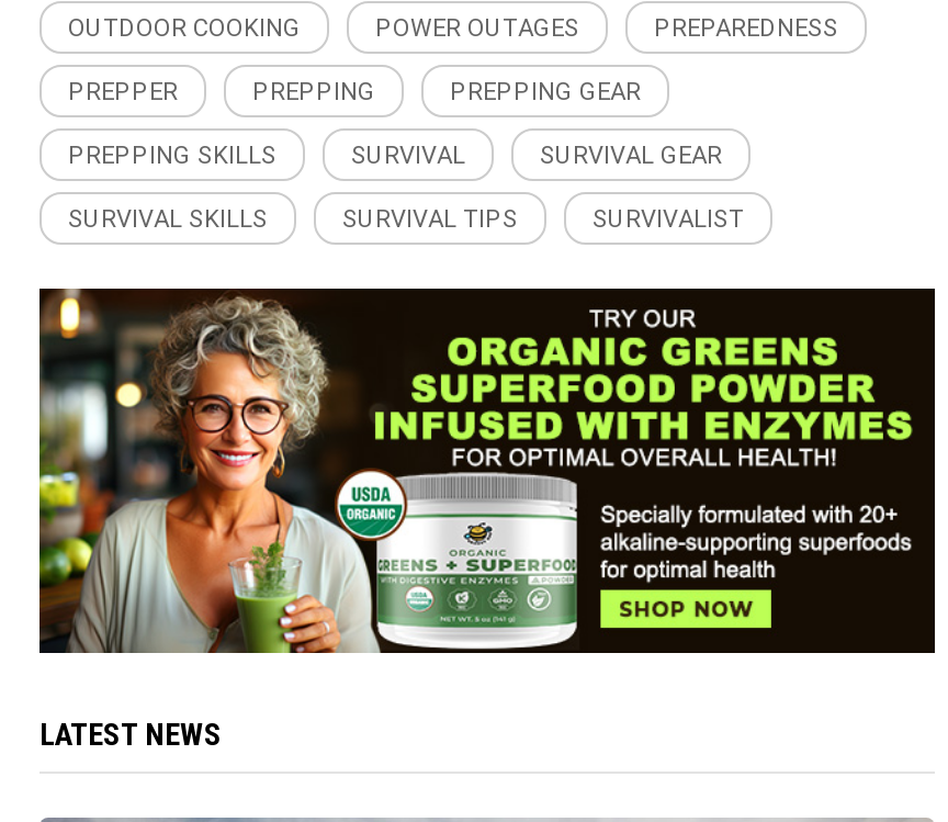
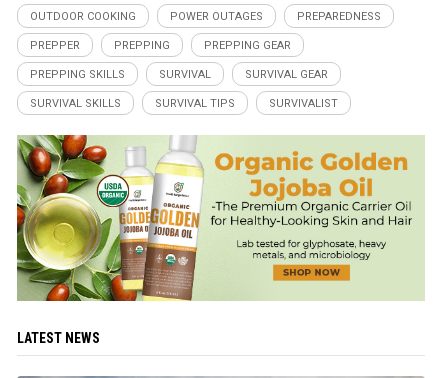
- [image]
+ [image]
